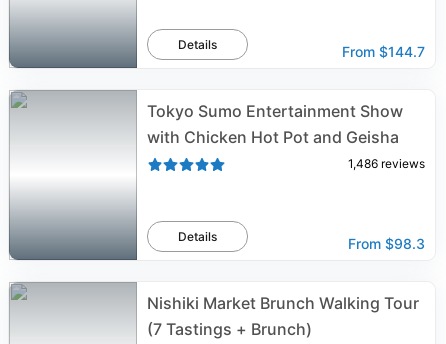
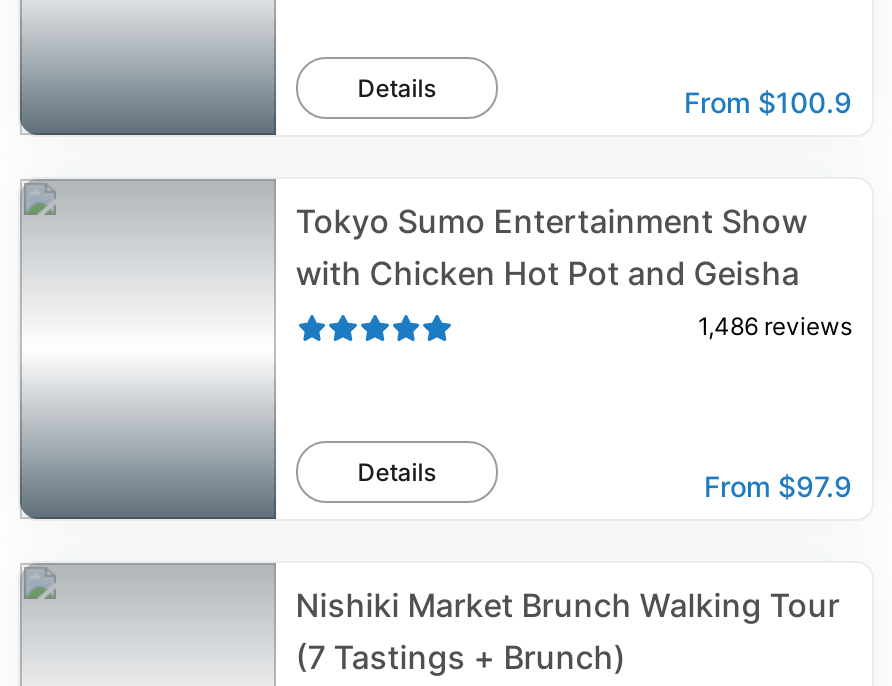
- From $144.7
+ From $100.9

- From $98.3
+ From $97.9
